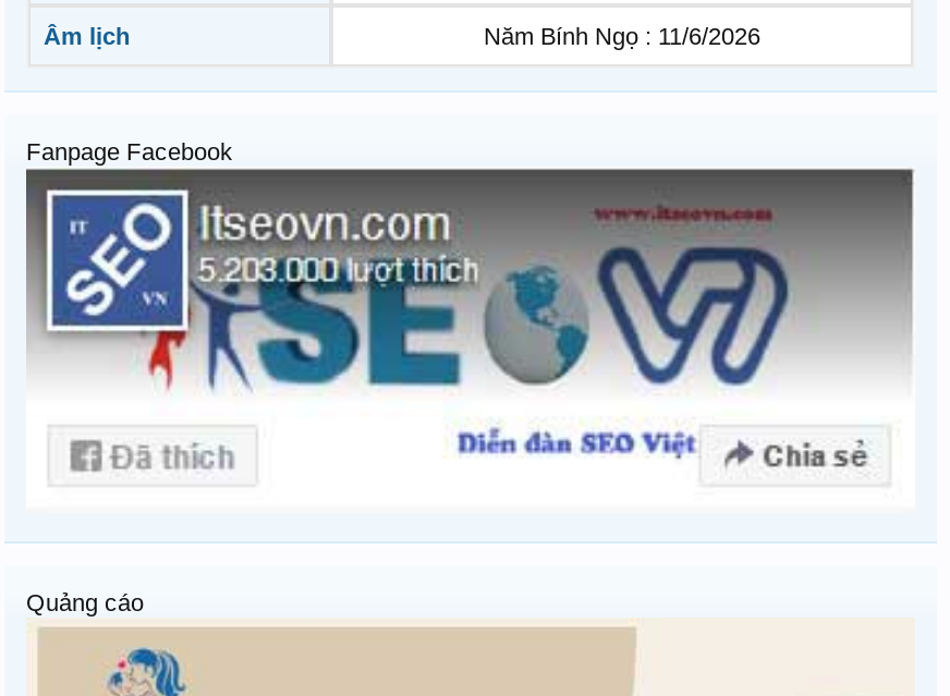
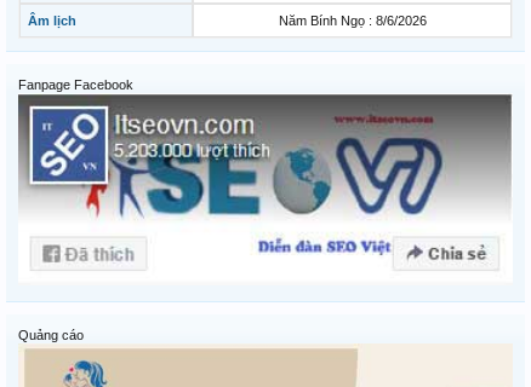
- Năm Bính Ngọ : 11/6/2026
+ Năm Bính Ngọ : 8/6/2026
